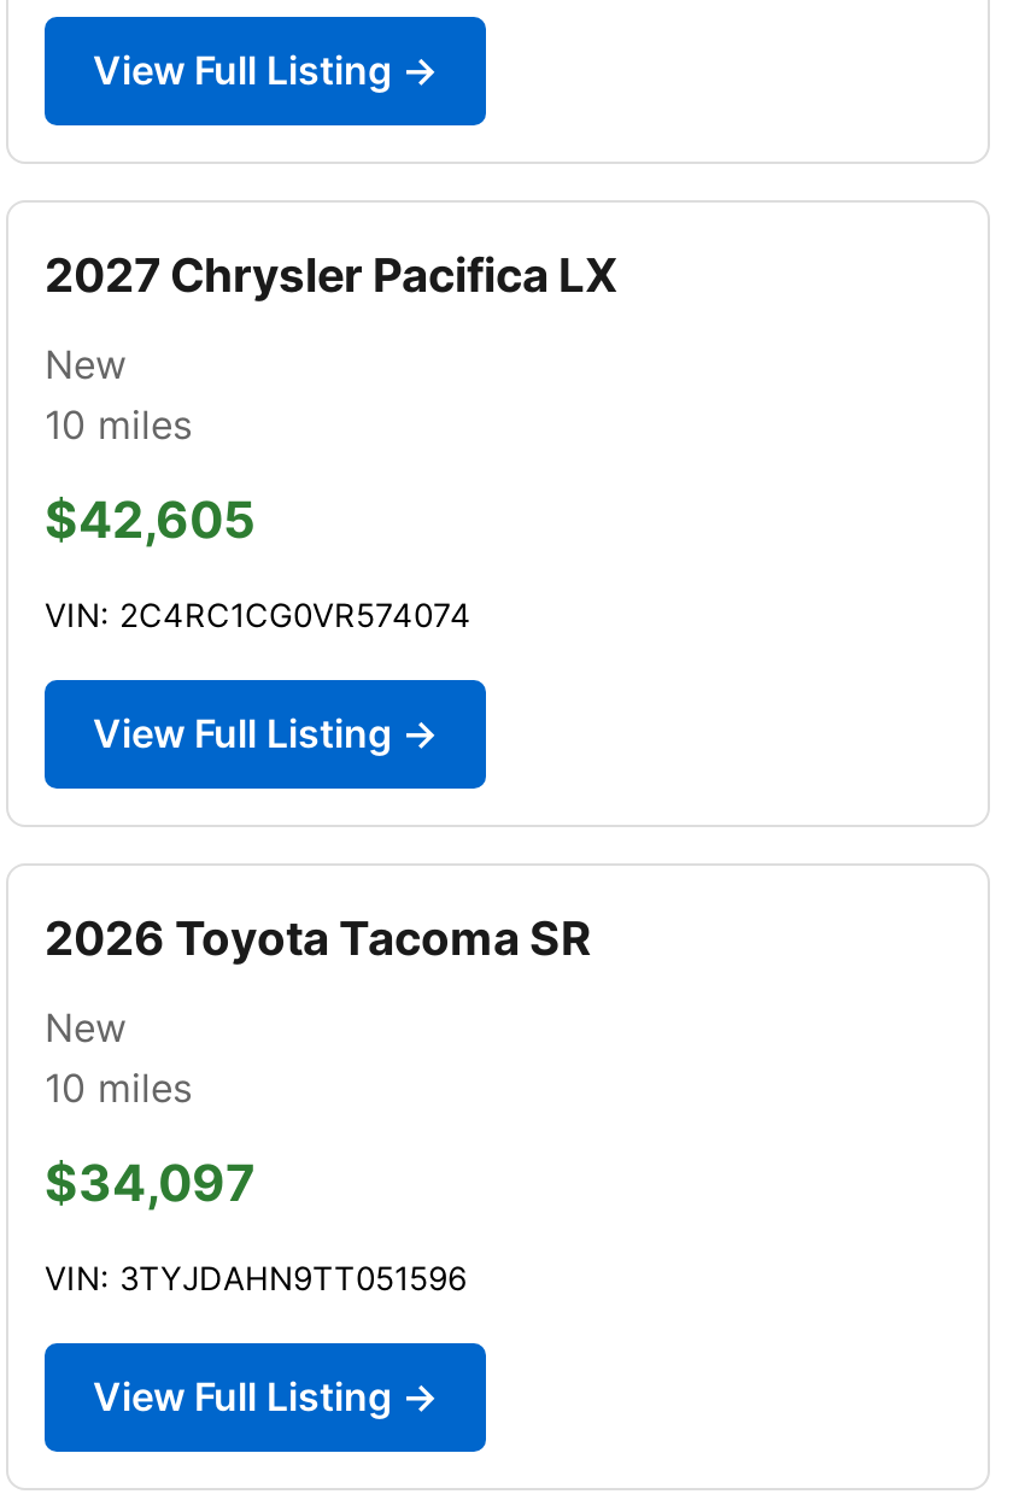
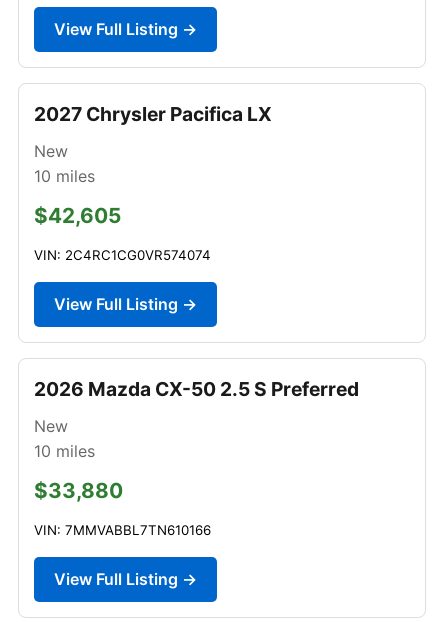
- 2026 Toyota Tacoma SR
+ 2026 Mazda CX-50 2.5 S Preferred

- $34,097
+ $33,880

- VIN: 3TYJDAHN9TT051596
+ VIN: 7MMVABBL7TN610166
